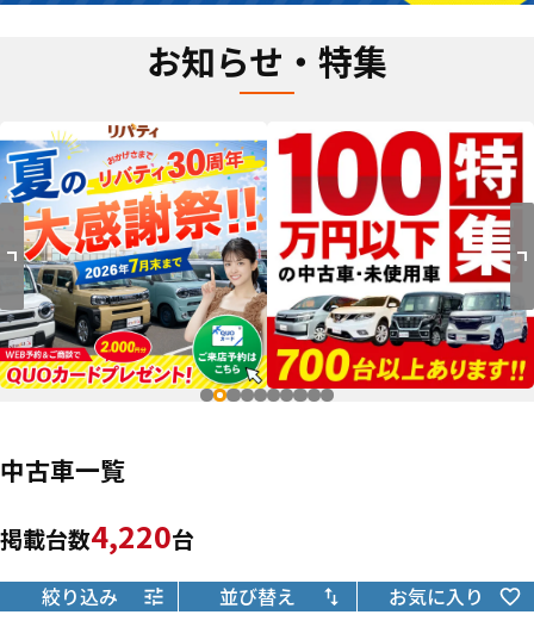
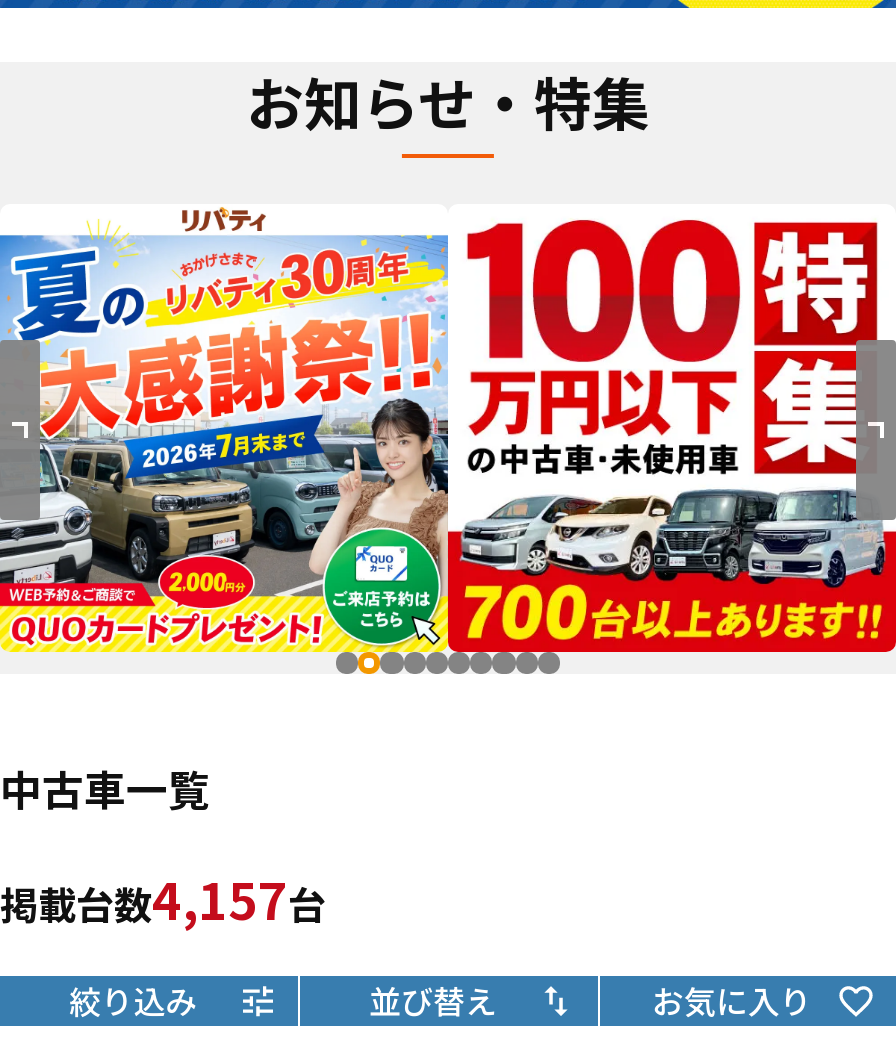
- 掲載台数4,220台
+ 掲載台数4,157台
